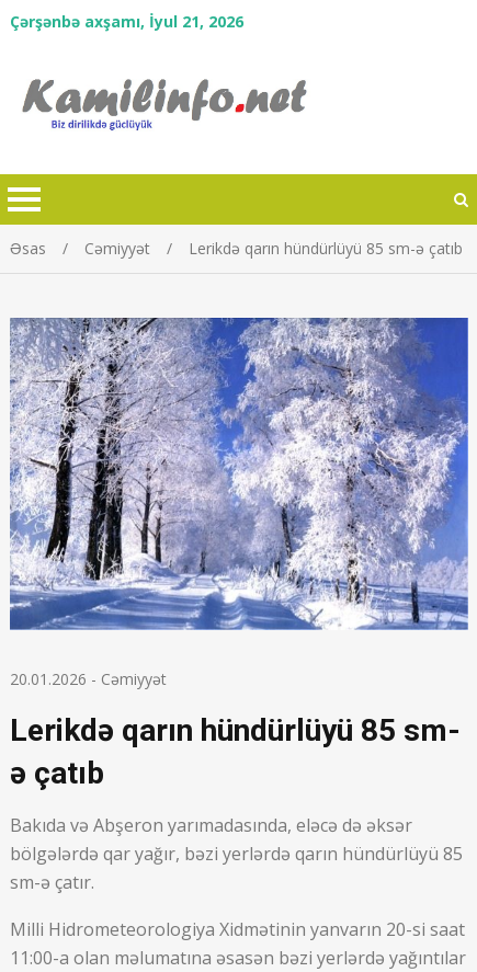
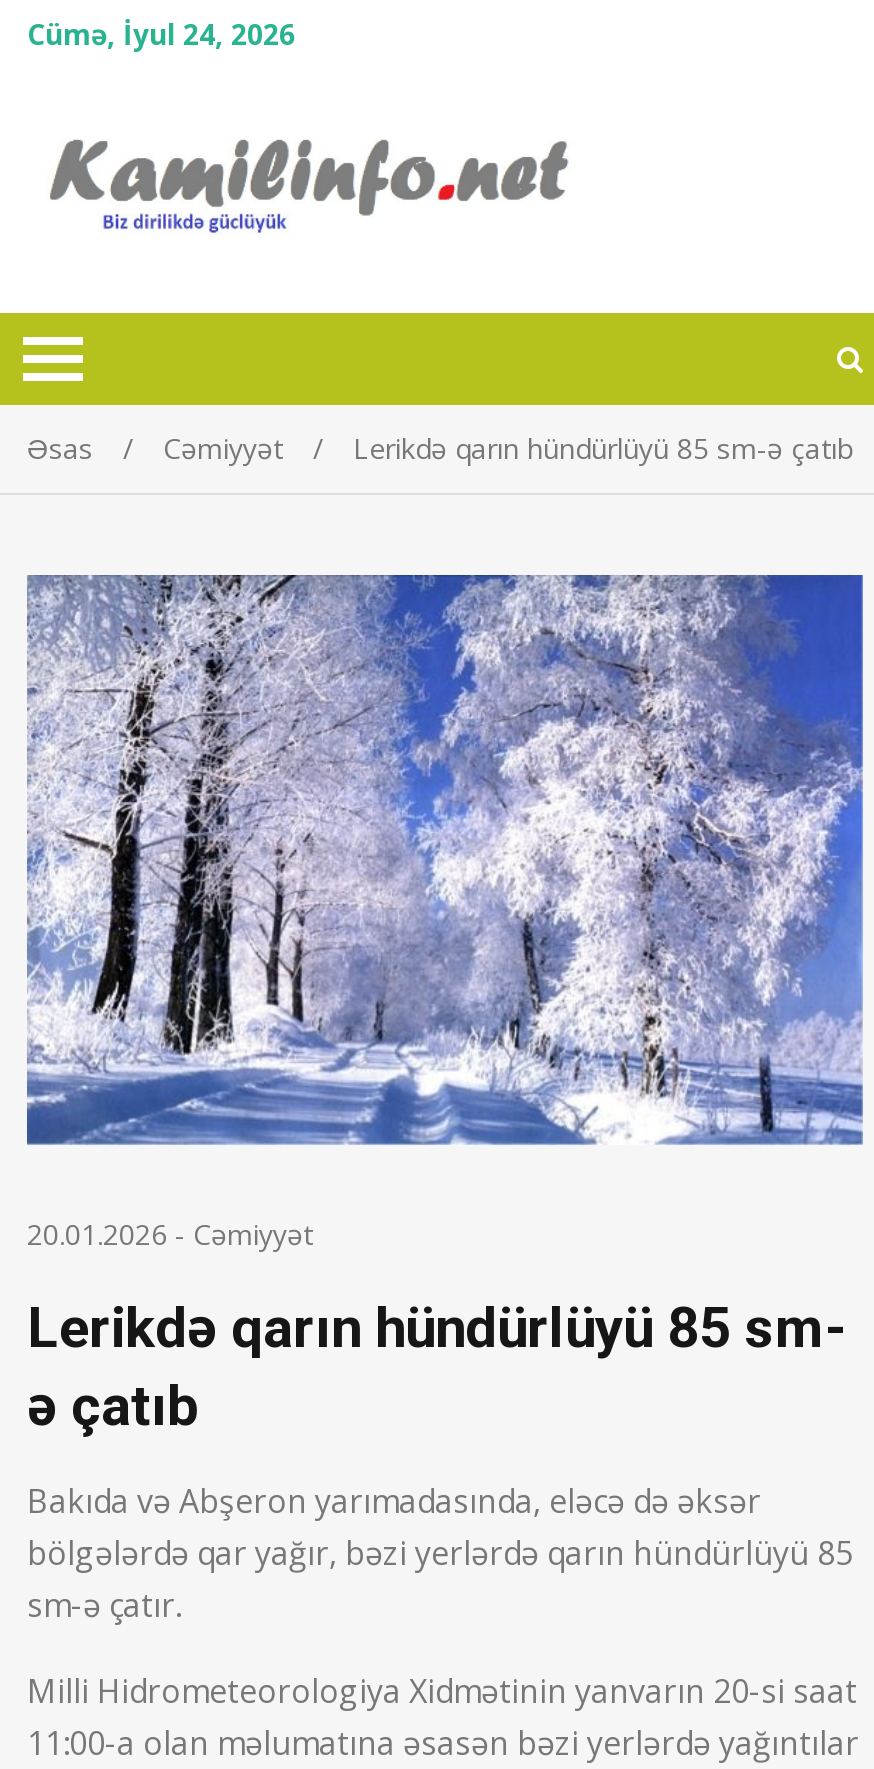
- Çərşənbə axşamı, İyul 21, 2026
+ Cümə, İyul 24, 2026
